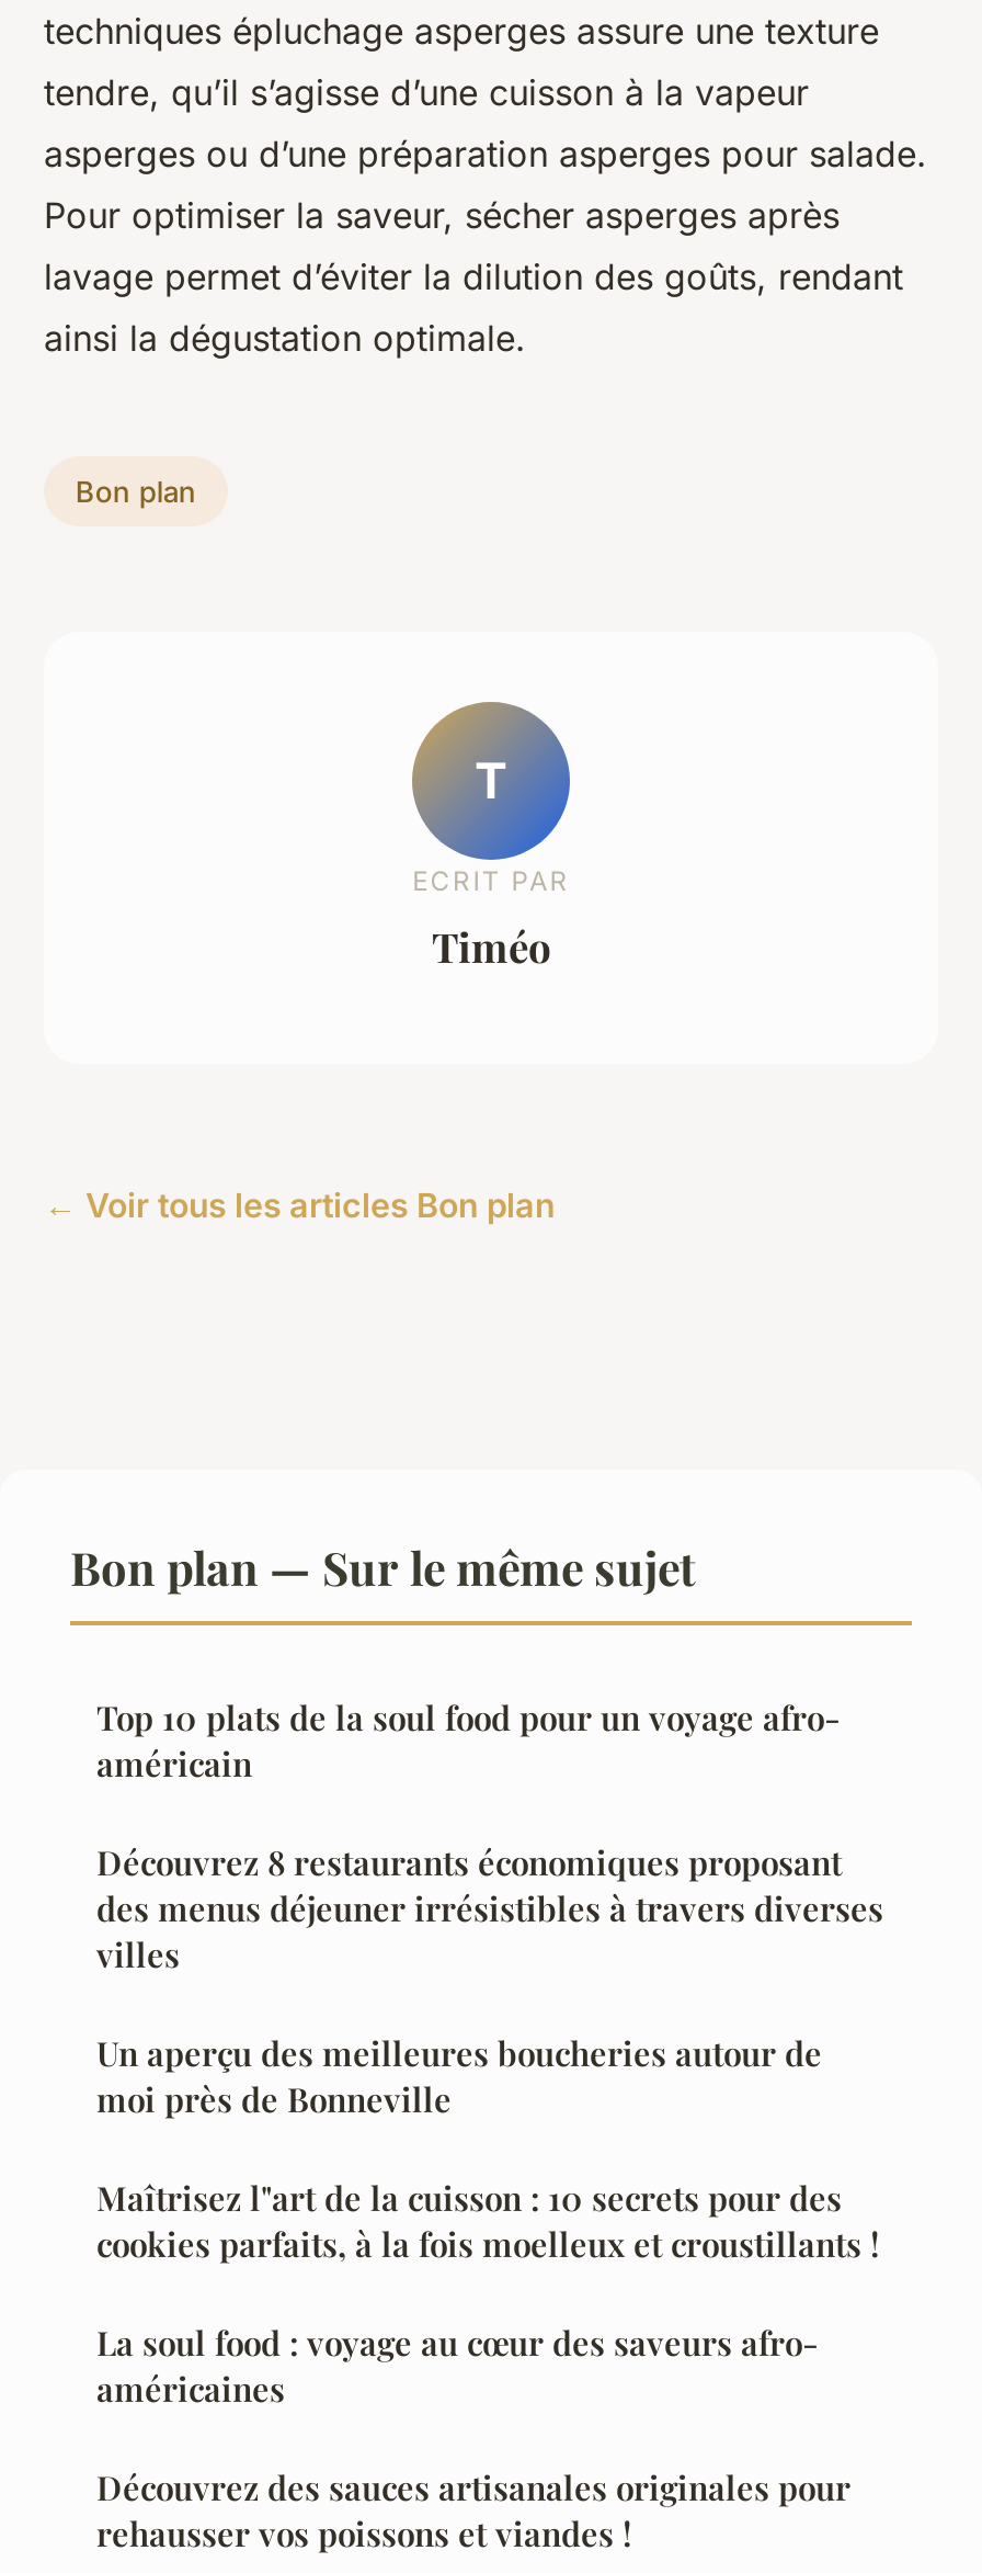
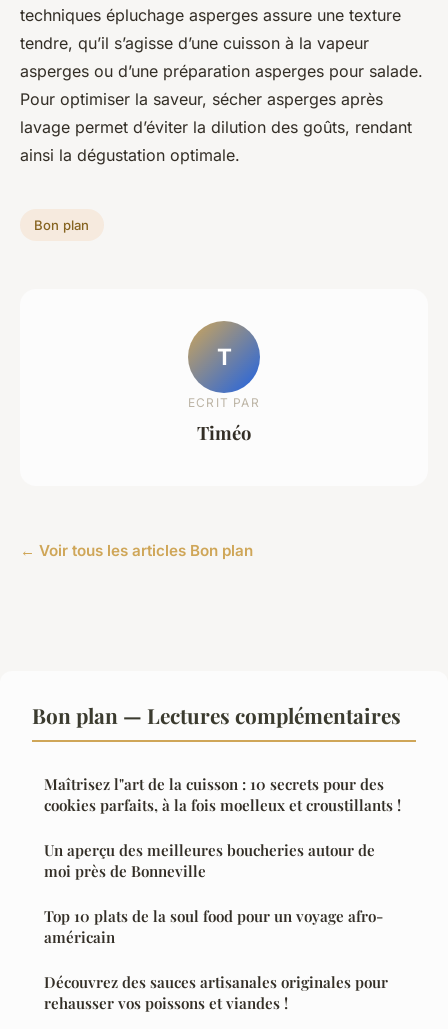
- Bon plan — Sur le même sujet
- Découvrez 8 restaurants économiques proposant
- des menus déjeuner irrésistibles à travers diverses
- villes
+ Bon plan — Lectures complémentaires

moved down: Un aperçu des meilleures boucheries autour de | moi près de Bonneville | Top 10 plats de la soul food pour un voyage afro- | américain

moved up: Maîtrisez l"art de la cuisson : 10 secrets pour des | cookies parfaits, à la fois moelleux et croustillants !

- La soul food : voyage au cœur des saveurs afro-
- américaines
